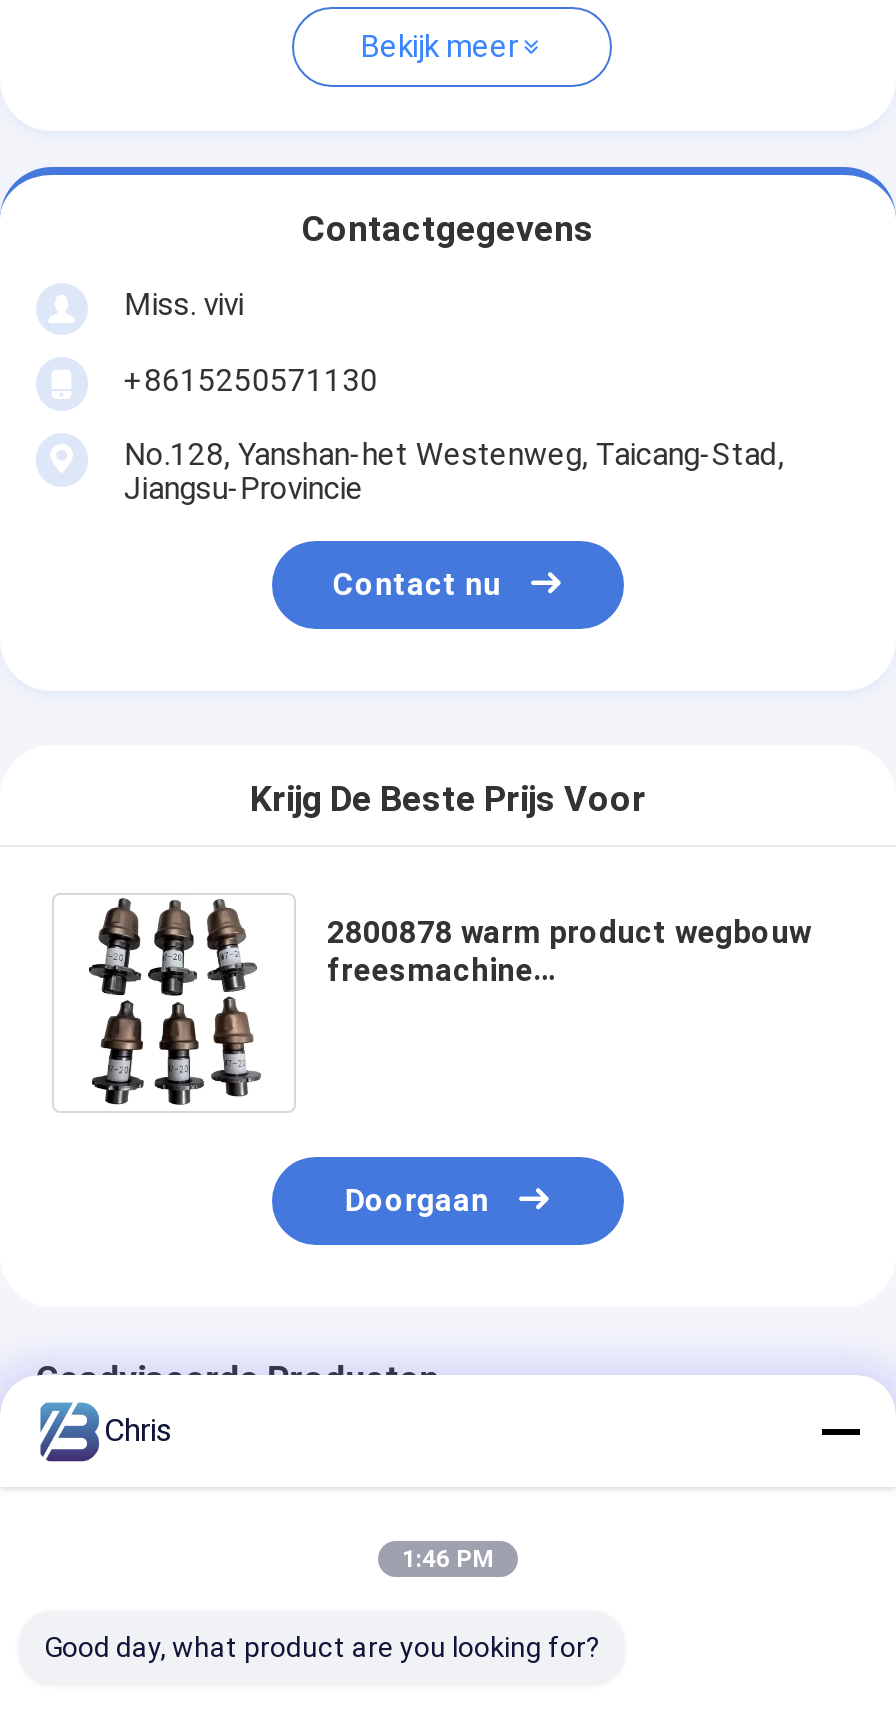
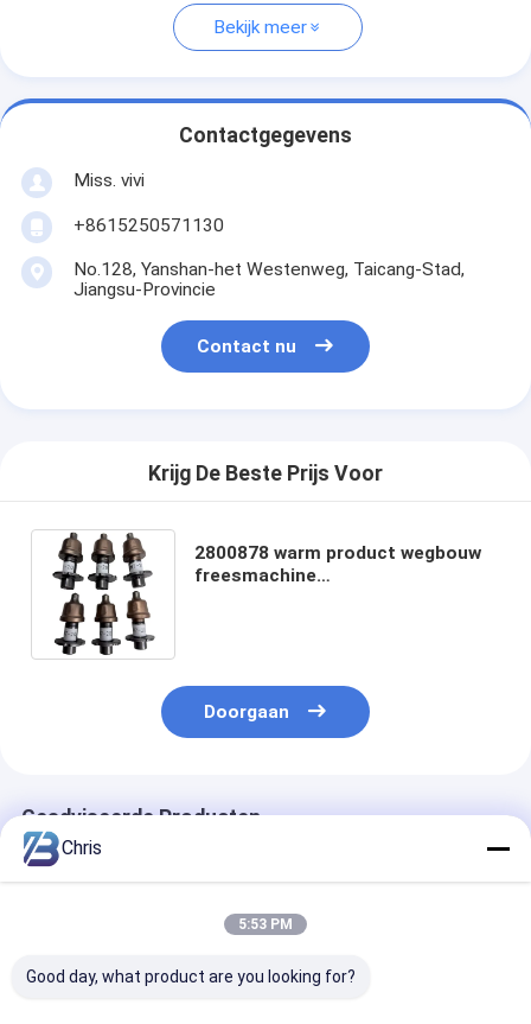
- 1:46 PM
+ 5:53 PM
